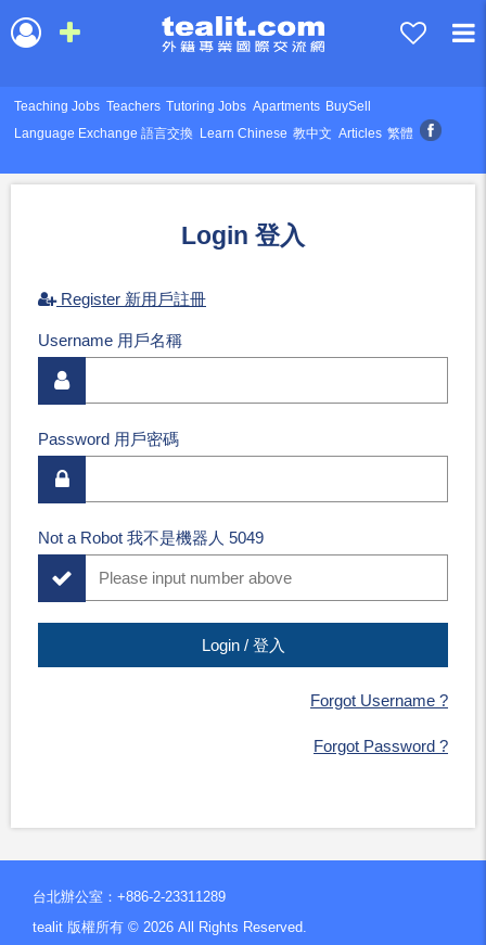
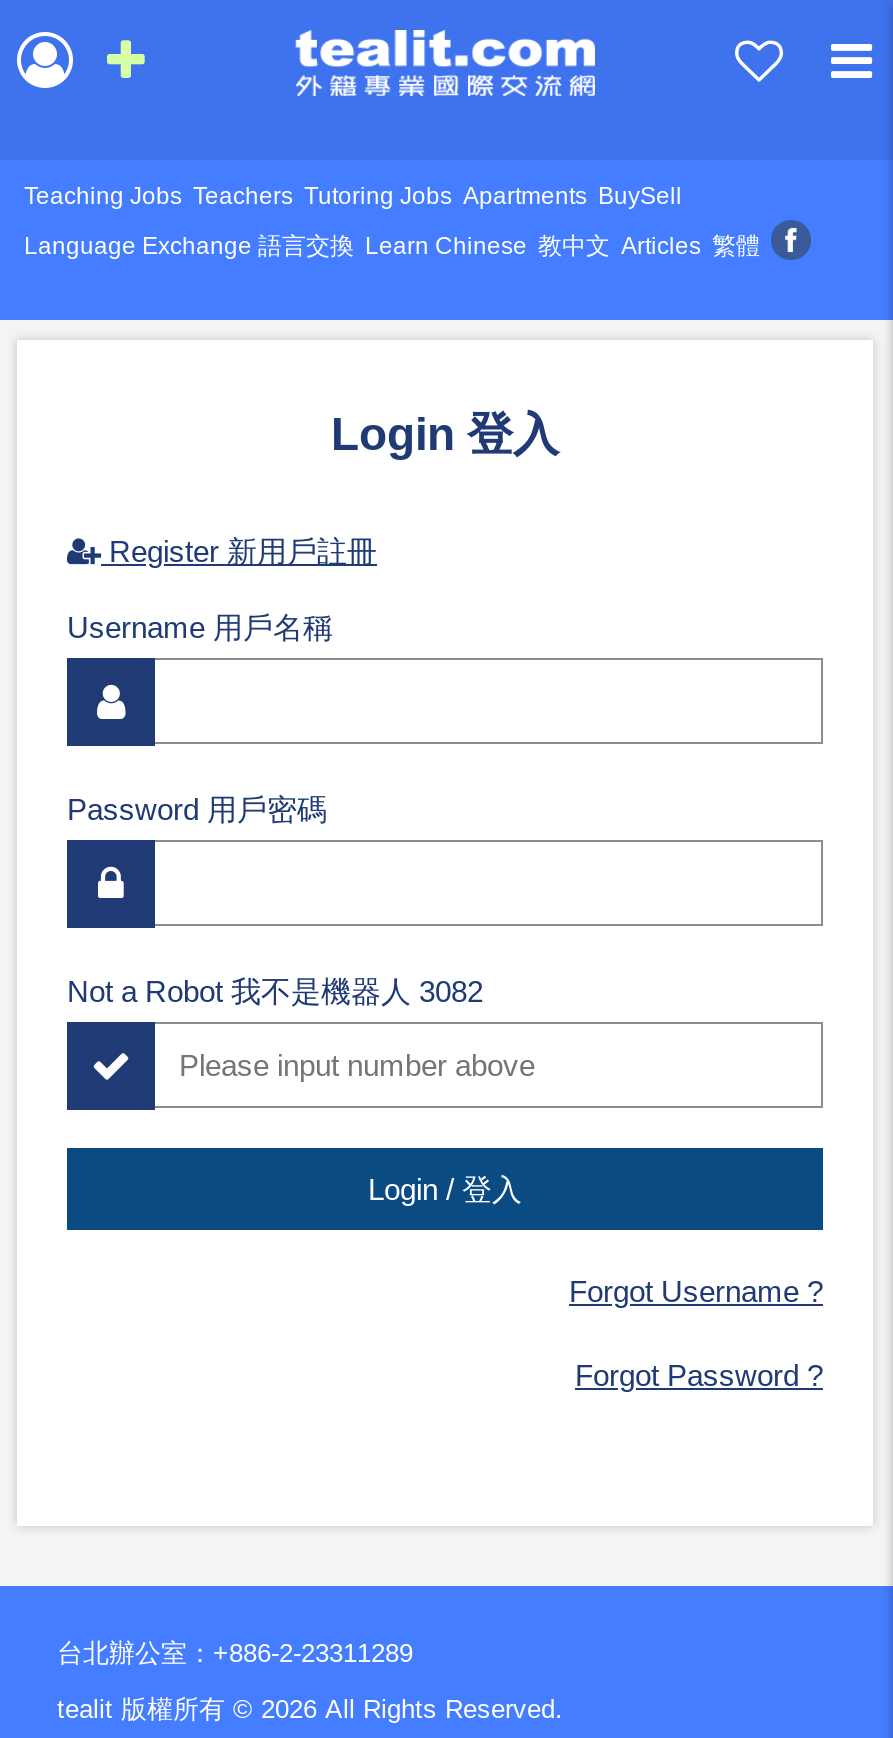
- Not a Robot 我不是機器人 5049
+ Not a Robot 我不是機器人 3082
